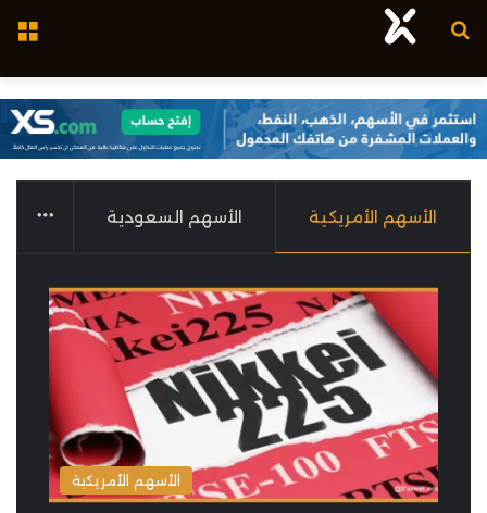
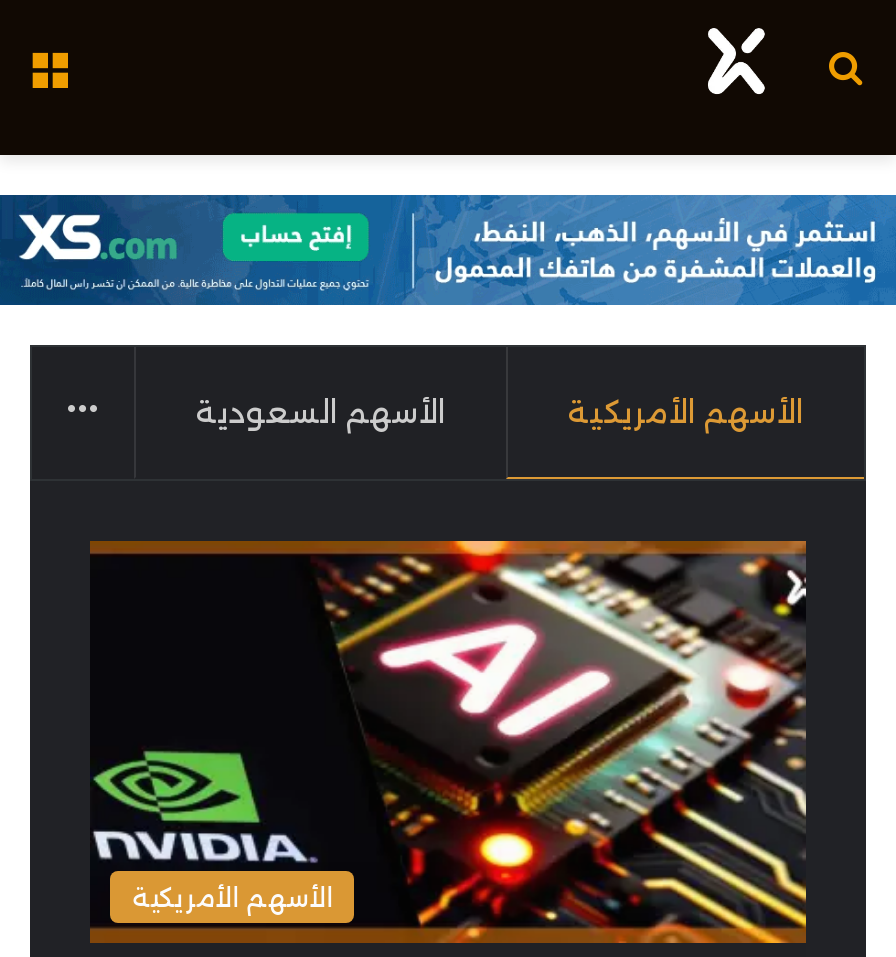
- [image]
+ [image]
